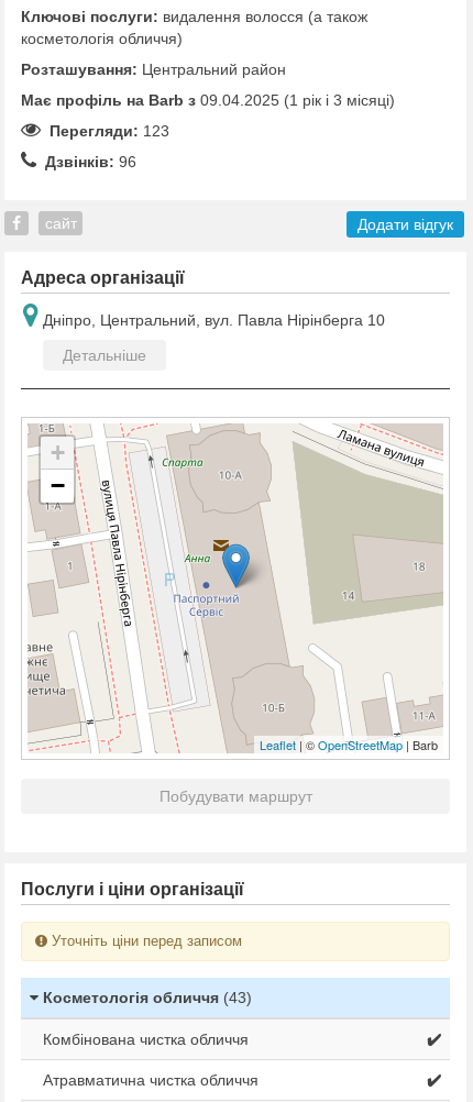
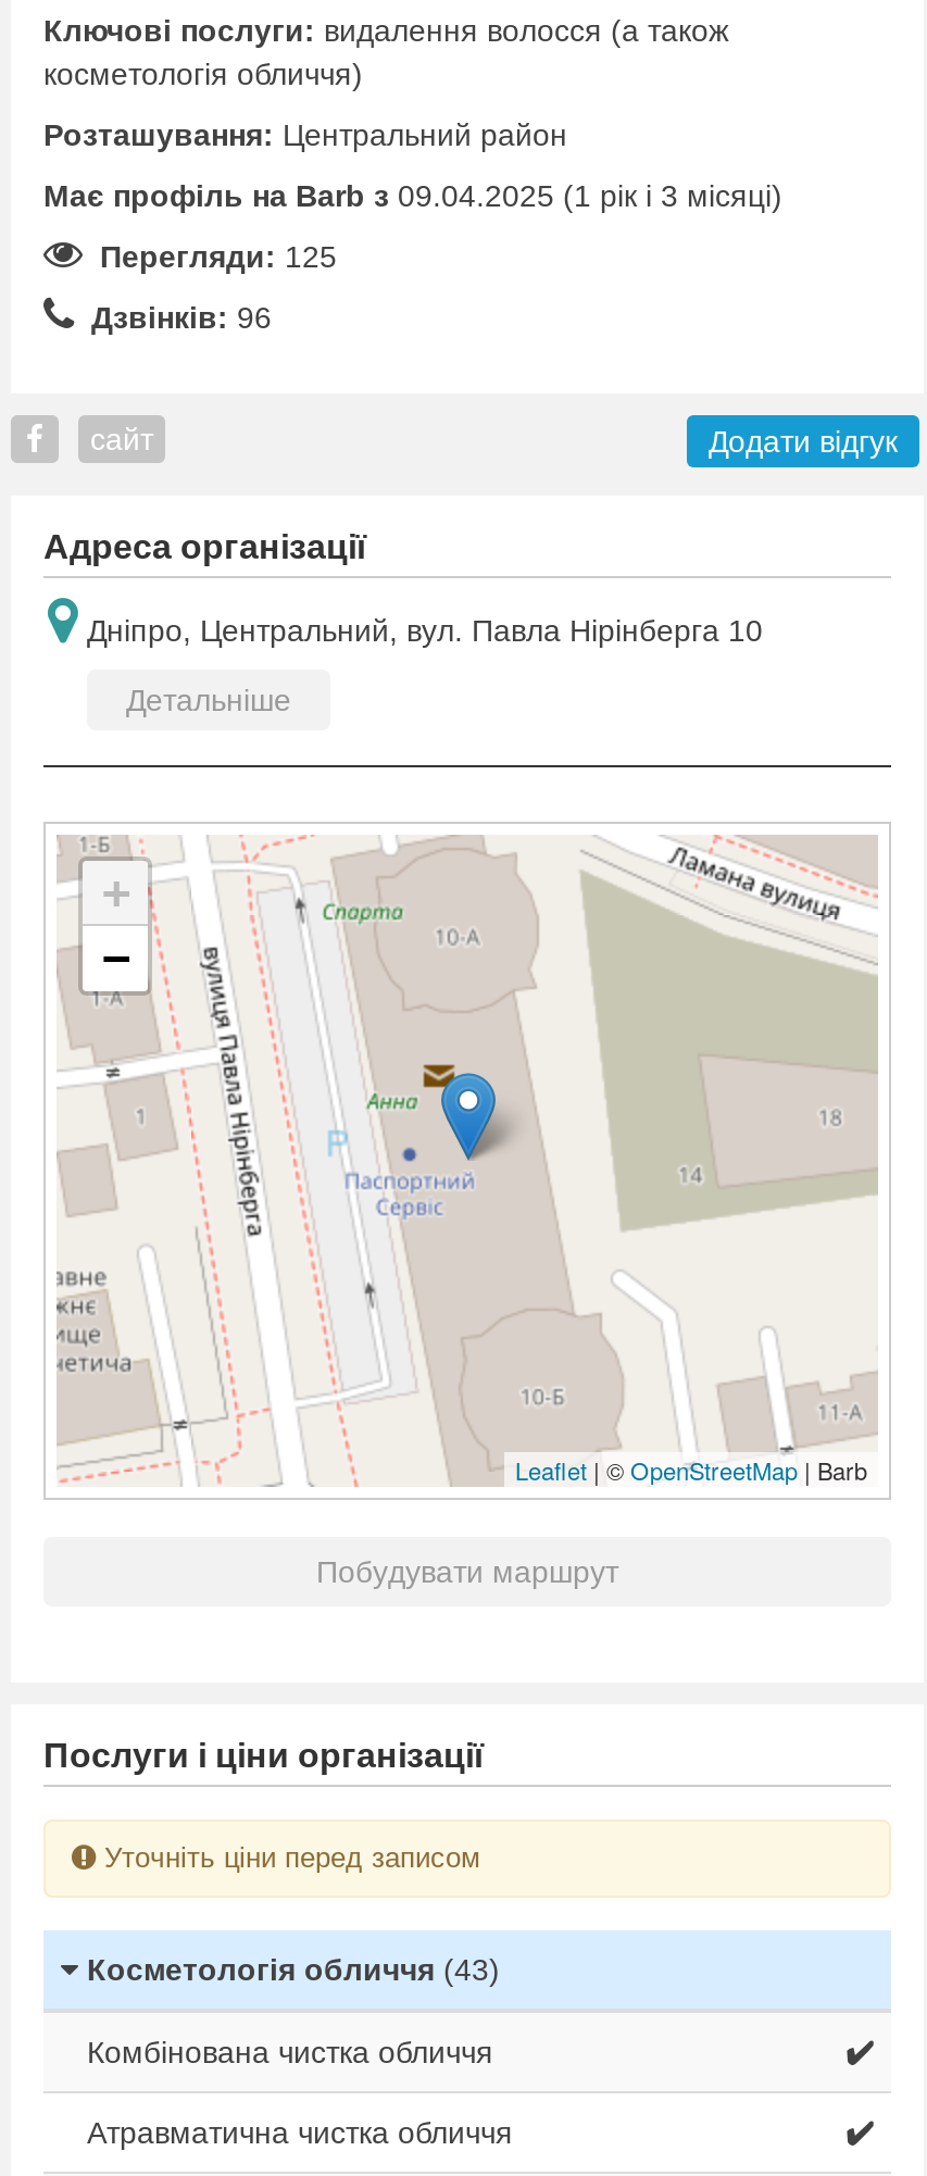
- Перегляди: 123
+ Перегляди: 125
